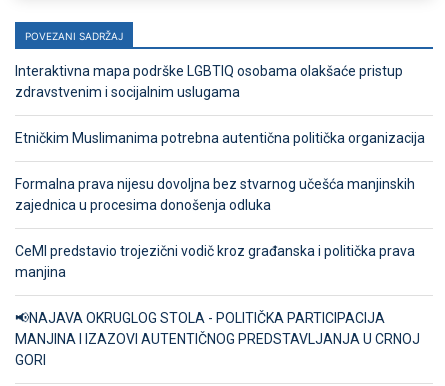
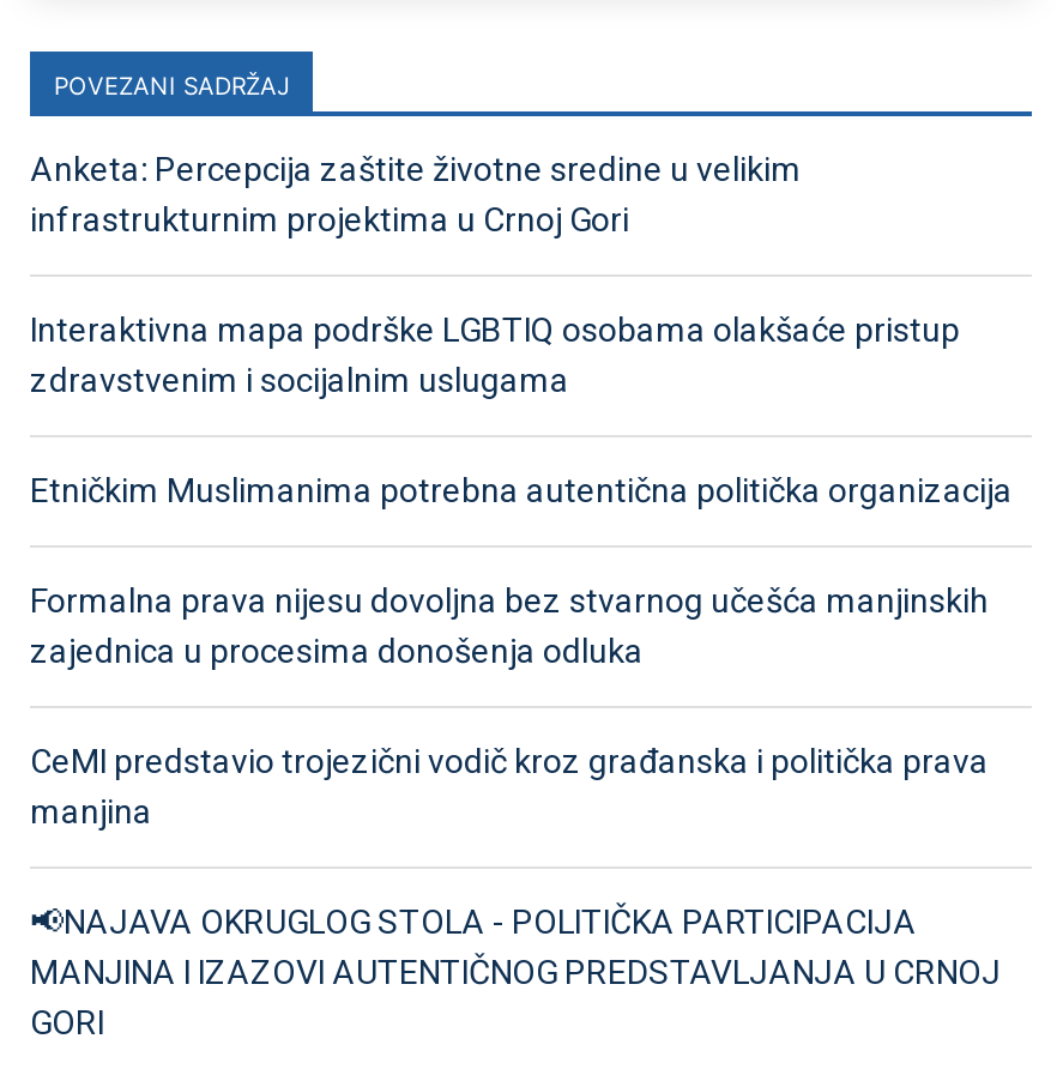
+ Anketa: Percepcija zaštite životne sredine u velikim
+ infrastrukturnim projektima u Crnoj Gori
